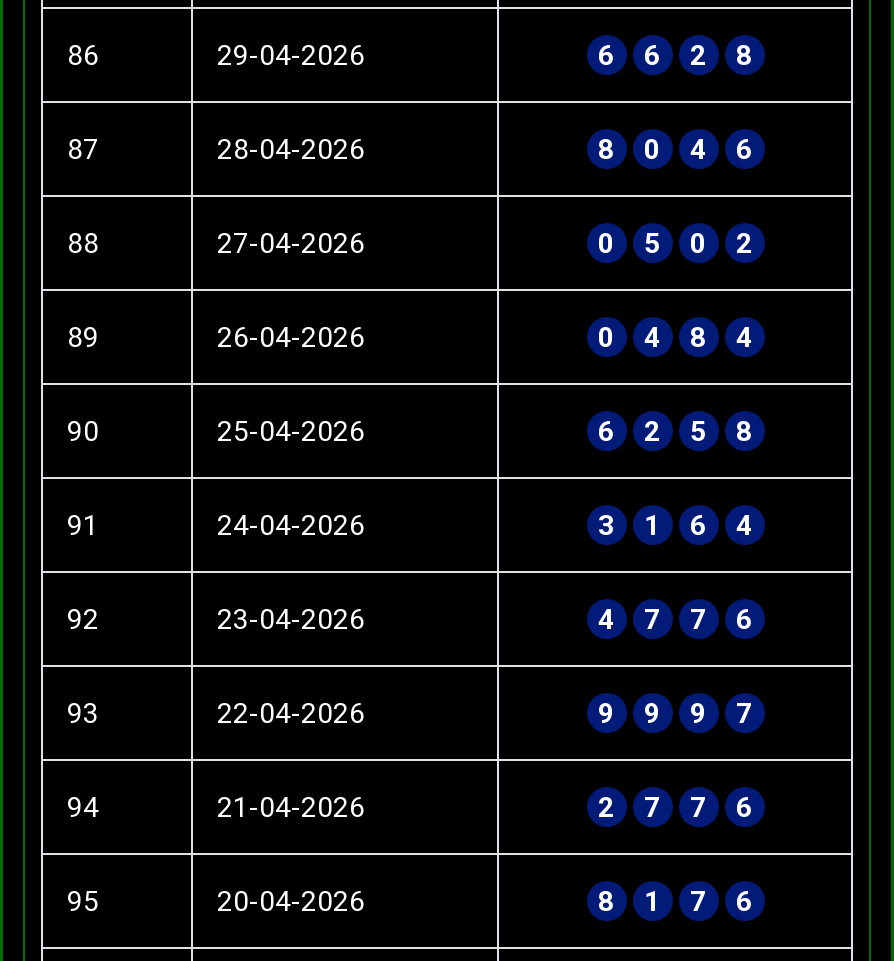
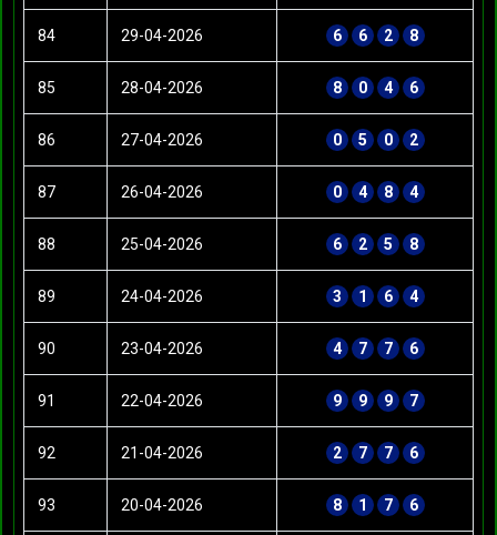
- 86
+ 84

- 87
+ 85

- 88
+ 86

- 89
+ 87

- 90
+ 88

- 91
+ 89

- 92
+ 90

- 93
+ 91

- 94
+ 92

- 95
+ 93
